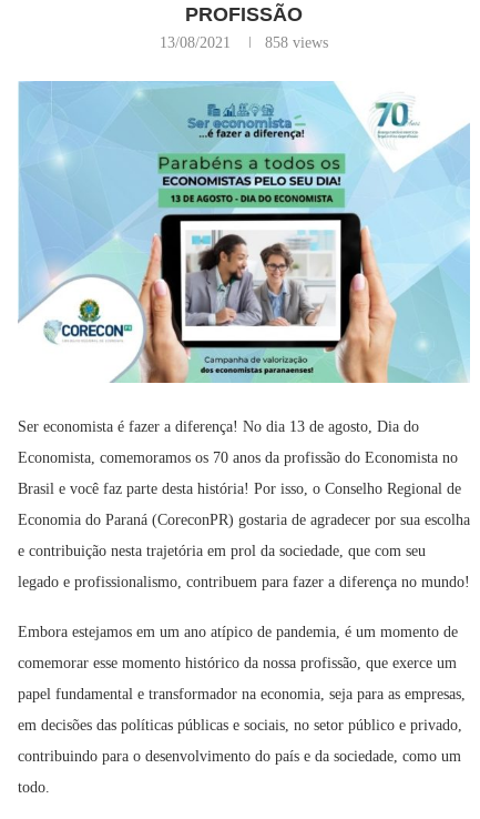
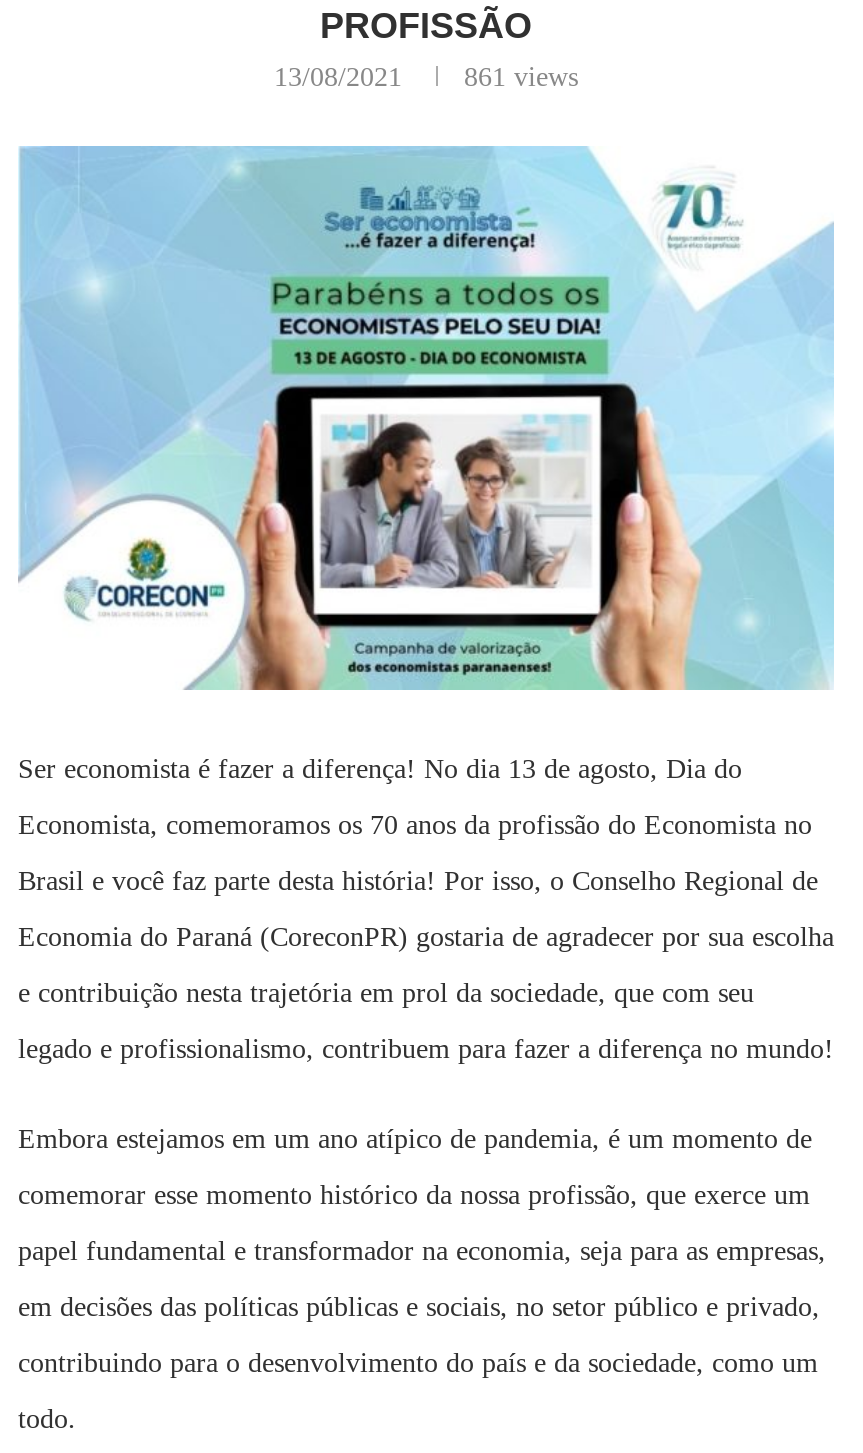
- 858 views
+ 861 views
